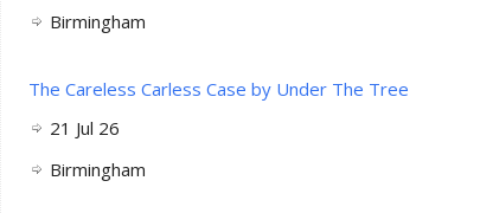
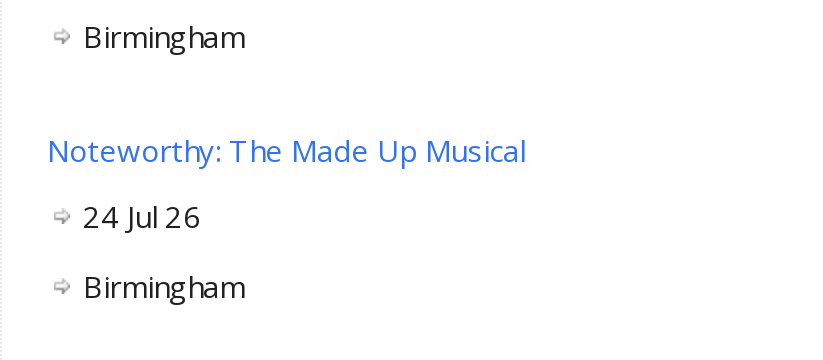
- The Careless Carless Case by Under The Tree
+ Noteworthy: The Made Up Musical

- 21 Jul 26
+ 24 Jul 26
